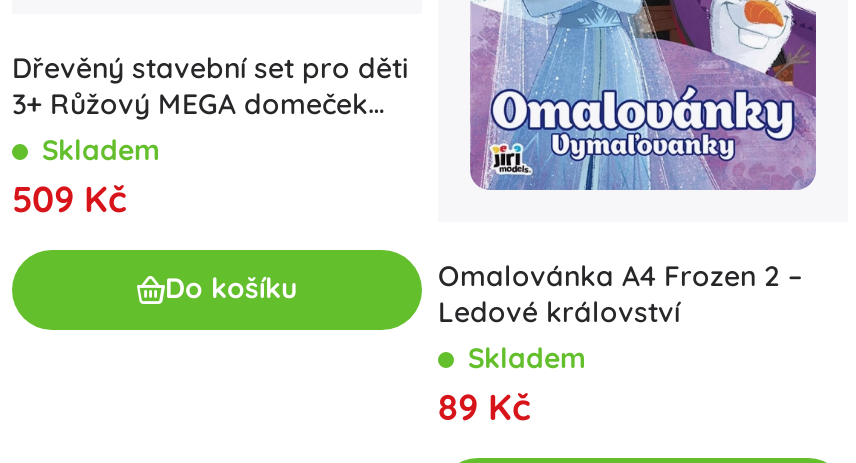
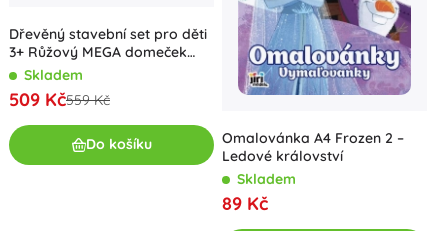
- 509 Kč
+ 509 Kč559 Kč
